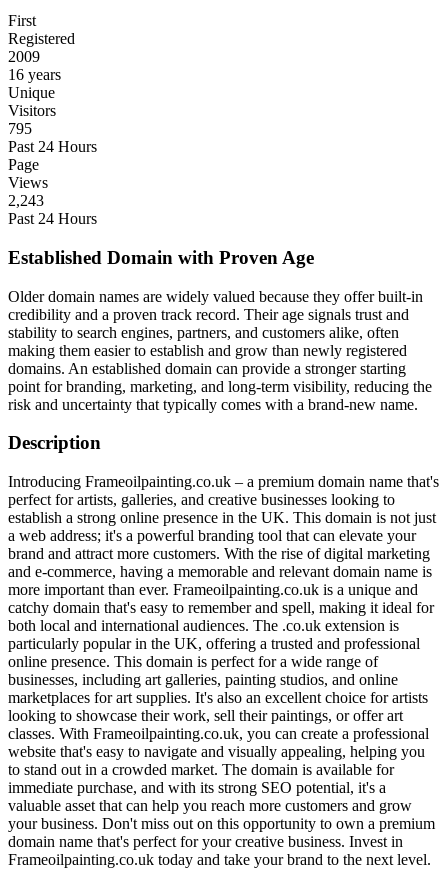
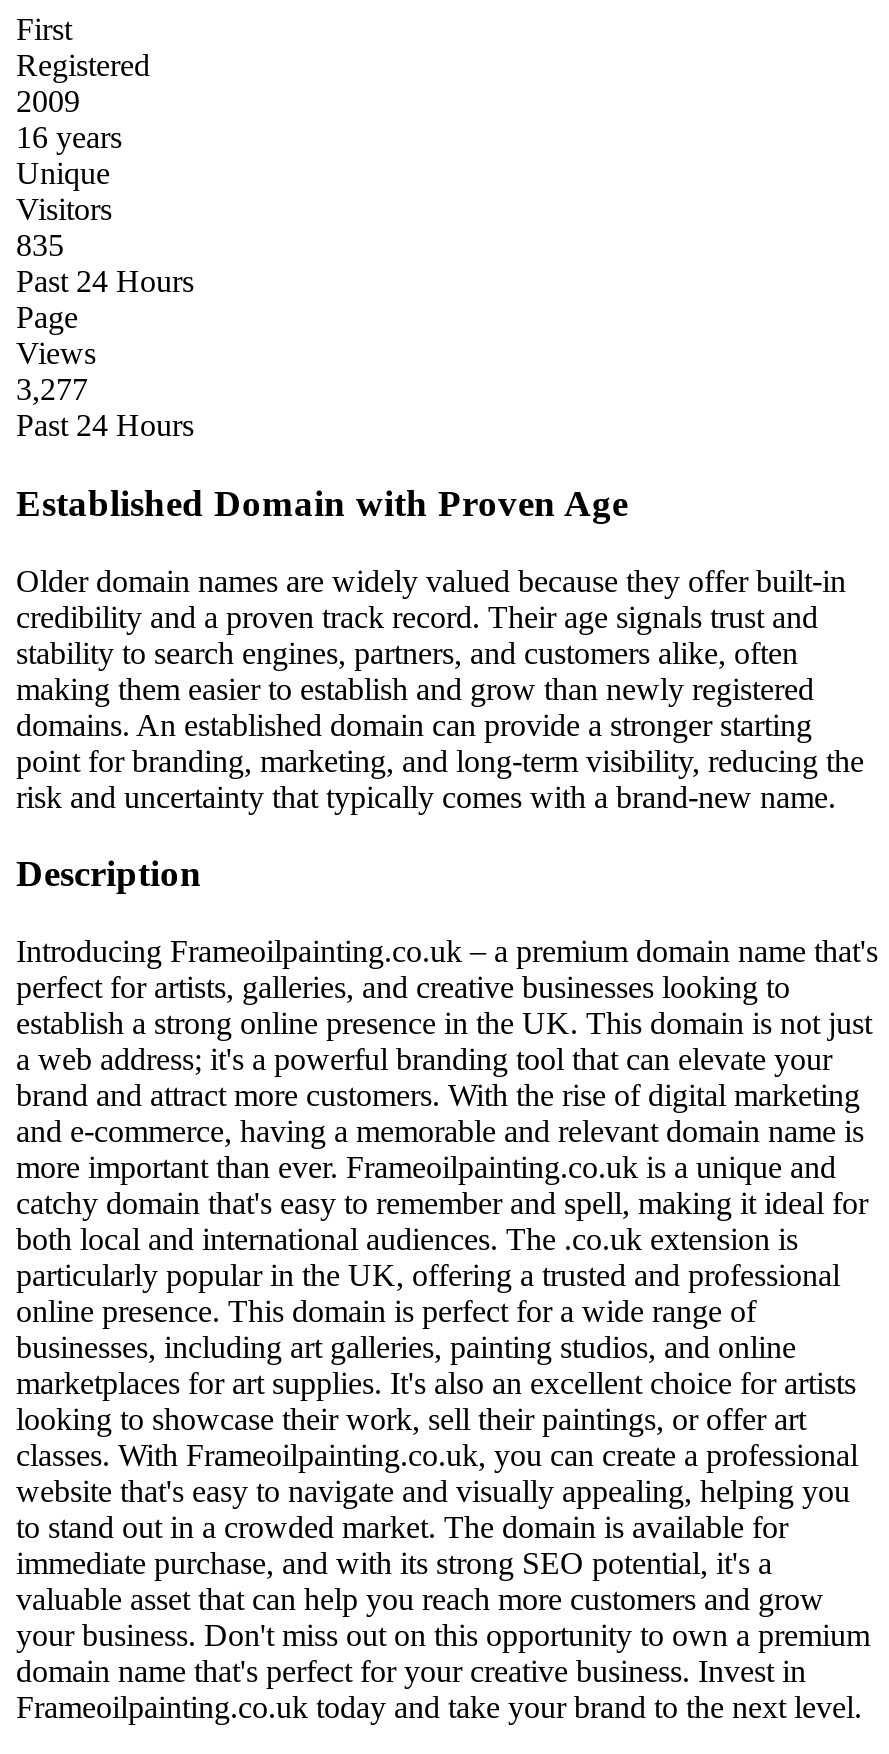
- 795
+ 835

- 2,243
+ 3,277
